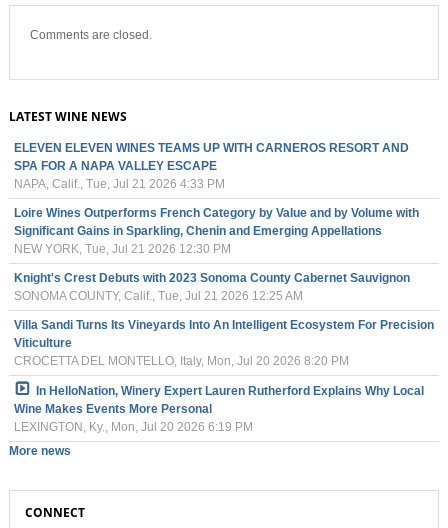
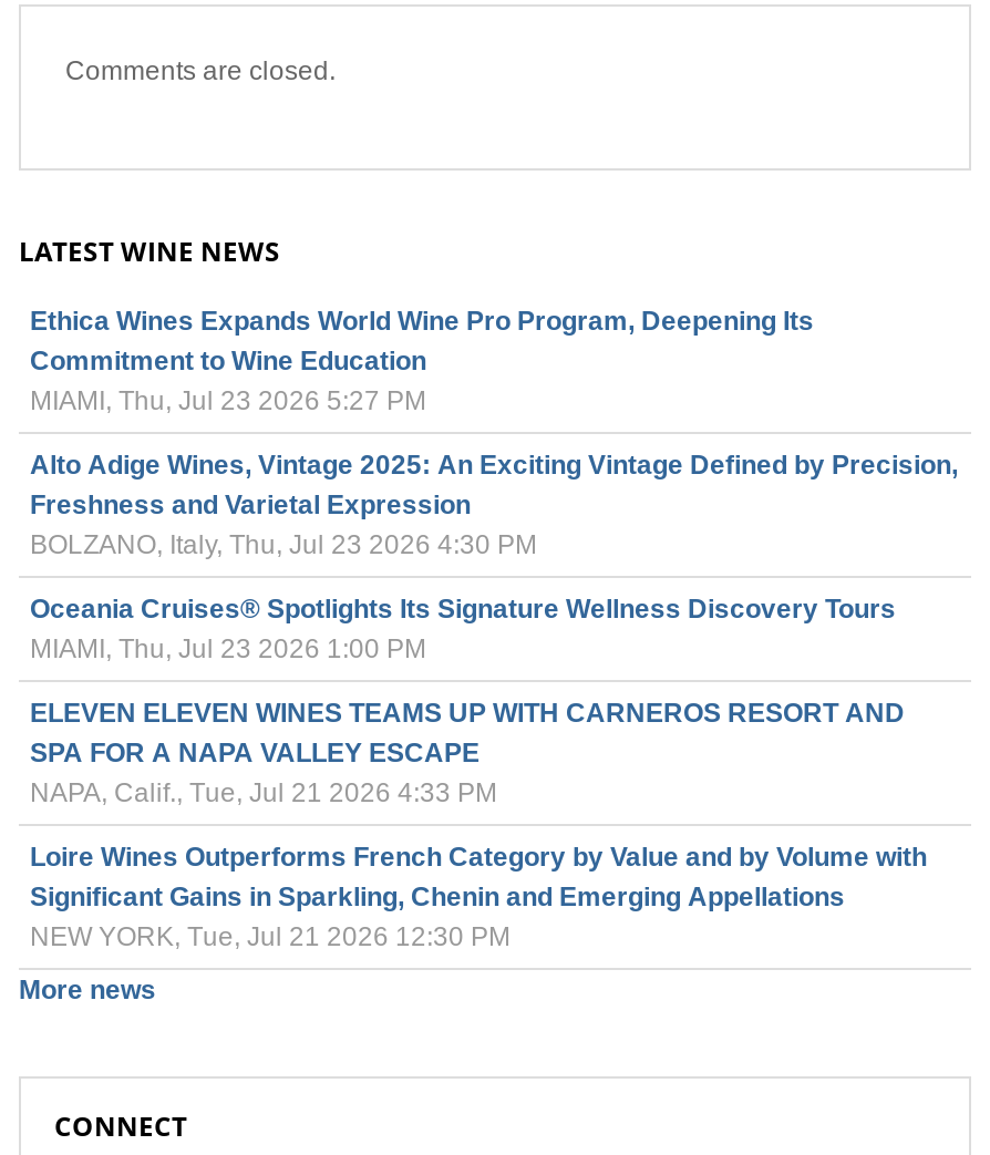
+ Ethica Wines Expands World Wine Pro Program, Deepening Its
+ Commitment to Wine Education
+ MIAMI, Thu, Jul 23 2026 5:27 PM
+ Alto Adige Wines, Vintage 2025: An Exciting Vintage Defined by Precision,
+ Freshness and Varietal Expression
+ BOLZANO, Italy, Thu, Jul 23 2026 4:30 PM
+ Oceania Cruises® Spotlights Its Signature Wellness Discovery Tours
+ MIAMI, Thu, Jul 23 2026 1:00 PM

moved down: ELEVEN ELEVEN WINES TEAMS UP WITH CARNEROS RESORT AND | SPA FOR A NAPA VALLEY ESCAPE | NAPA, Calif., Tue, Jul 21 2026 4:33 PM | Loire Wines Outperforms French Category by Value and by Volume with | Significant Gains in Sparkling, Chenin and Emerging Appellations | NEW YORK, Tue, Jul 21 2026 12:30 PM

- Knight's Crest Debuts with 2023 Sonoma County Cabernet Sauvignon
- SONOMA COUNTY, Calif., Tue, Jul 21 2026 12:25 AM
- Villa Sandi Turns Its Vineyards Into An Intelligent Ecosystem For Precision
- Viticulture
- CROCETTA DEL MONTELLO, Italy, Mon, Jul 20 2026 8:20 PM
- In HelloNation, Winery Expert Lauren Rutherford Explains Why Local
- Wine Makes Events More Personal
- LEXINGTON, Ky., Mon, Jul 20 2026 6:19 PM
